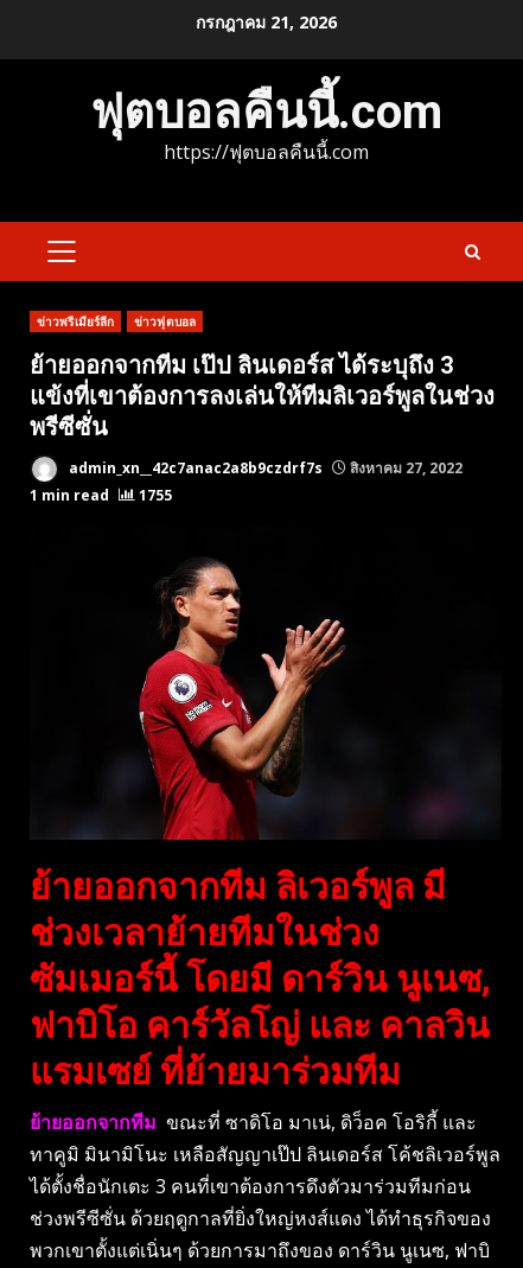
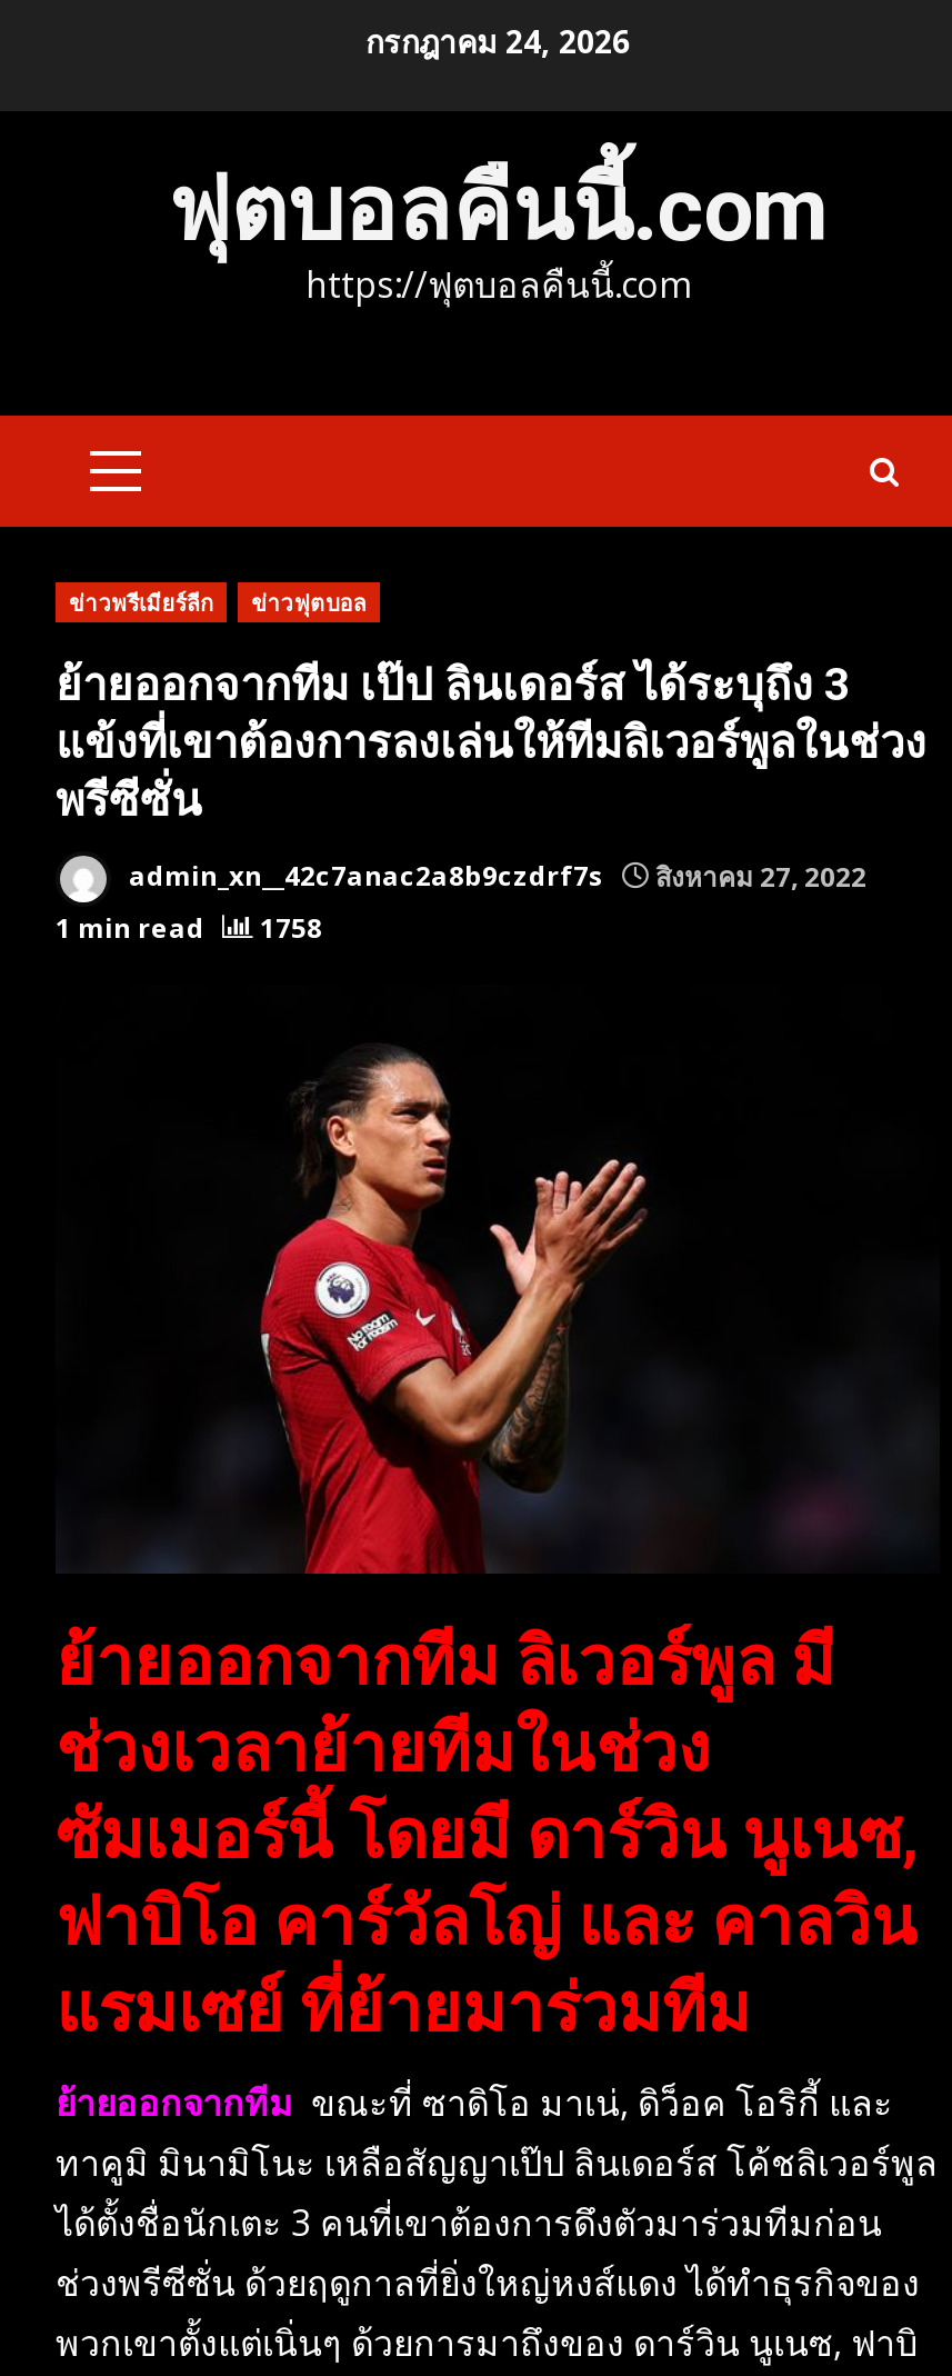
- กรกฎาคม 21, 2026
+ กรกฎาคม 24, 2026

- 1 min read 1755
+ 1 min read 1758
